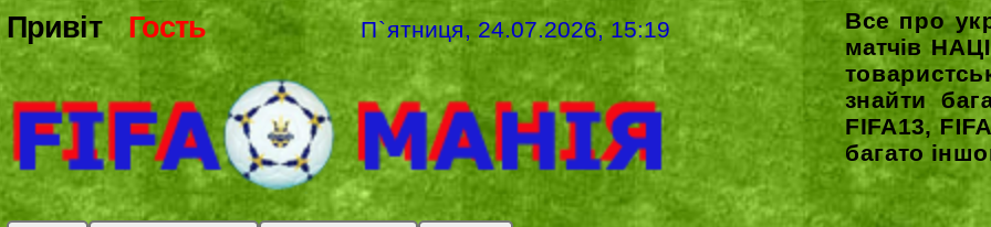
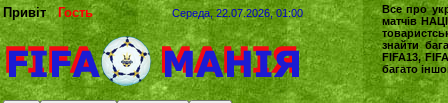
- П`ятниця, 24.07.2026, 15:19
+ Середа, 22.07.2026, 01:00
